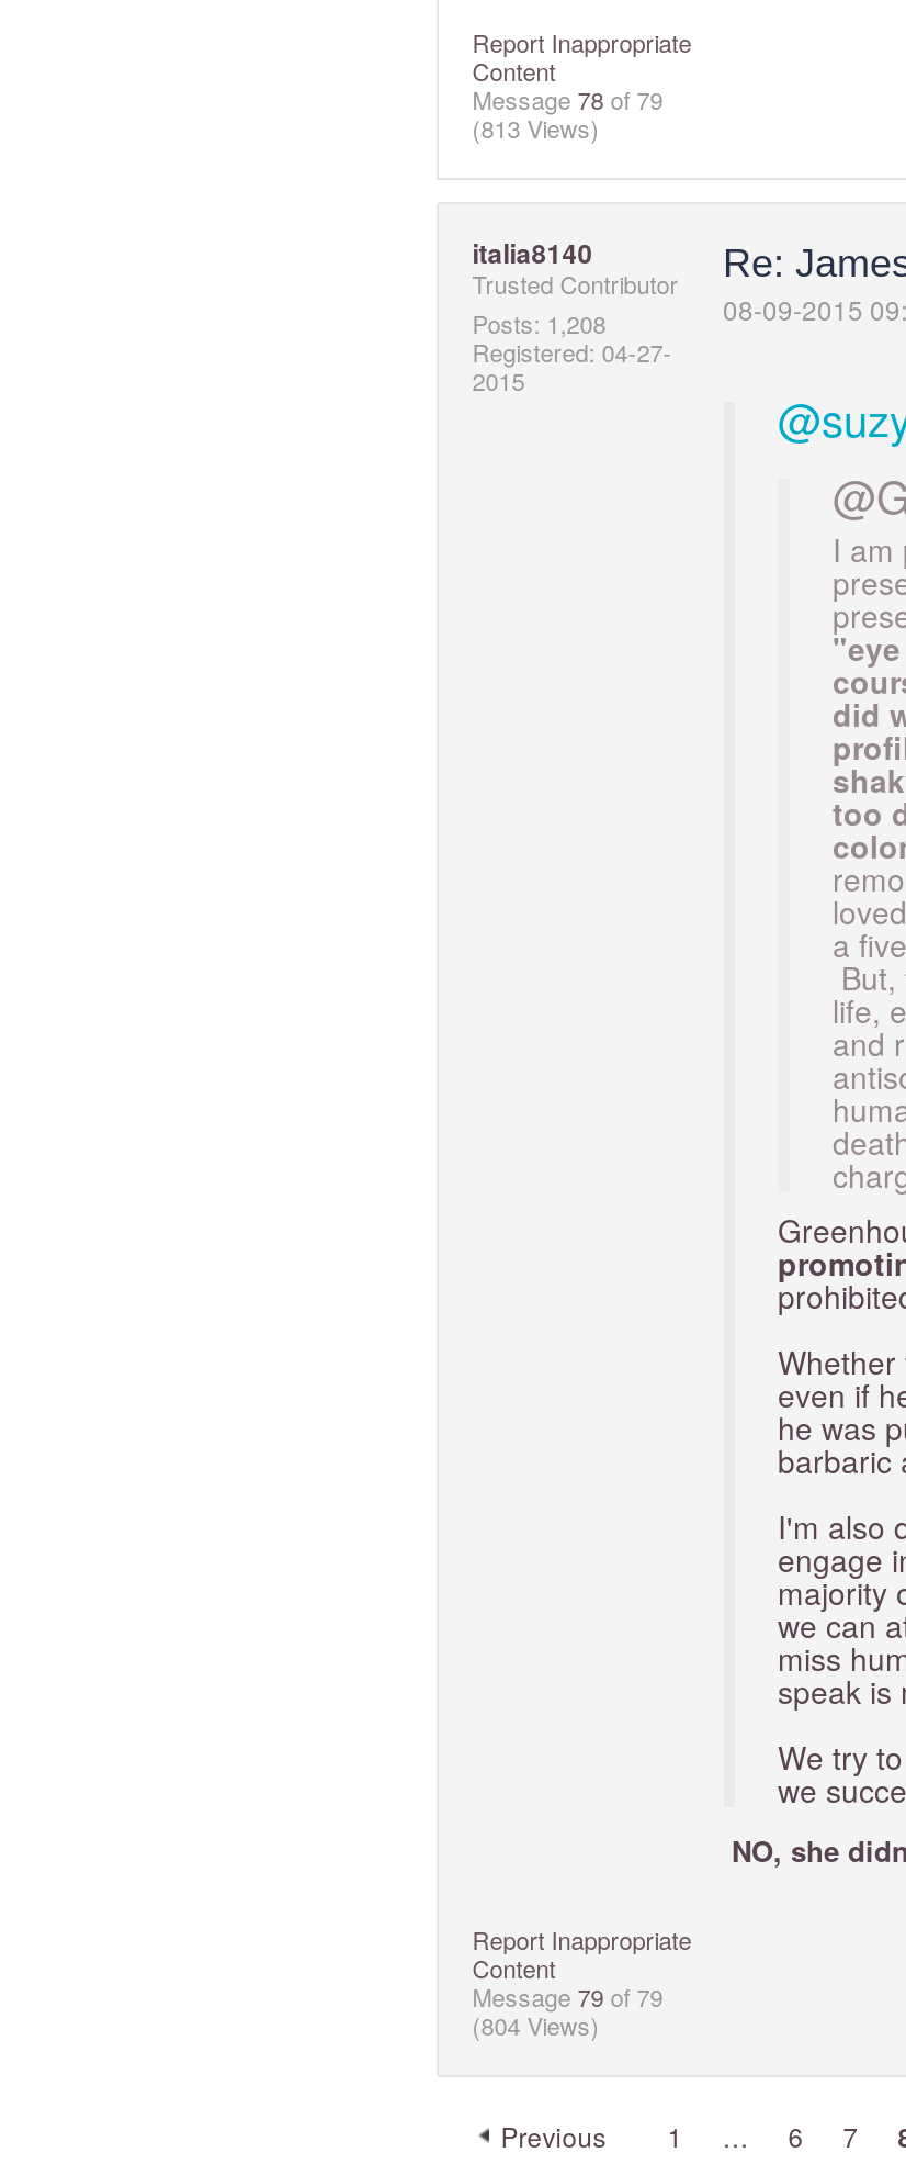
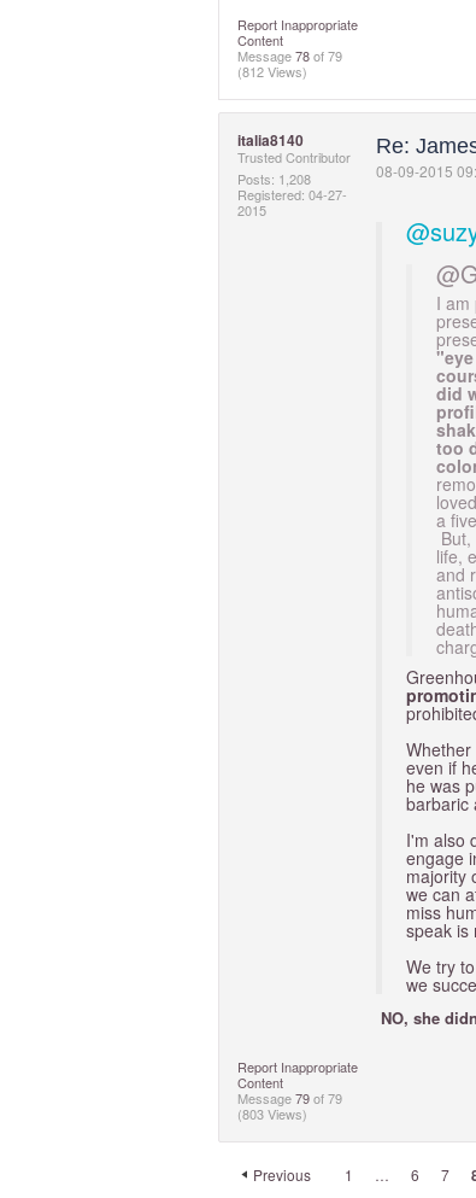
- (813 Views)
+ (812 Views)

- (804 Views)
+ (803 Views)
